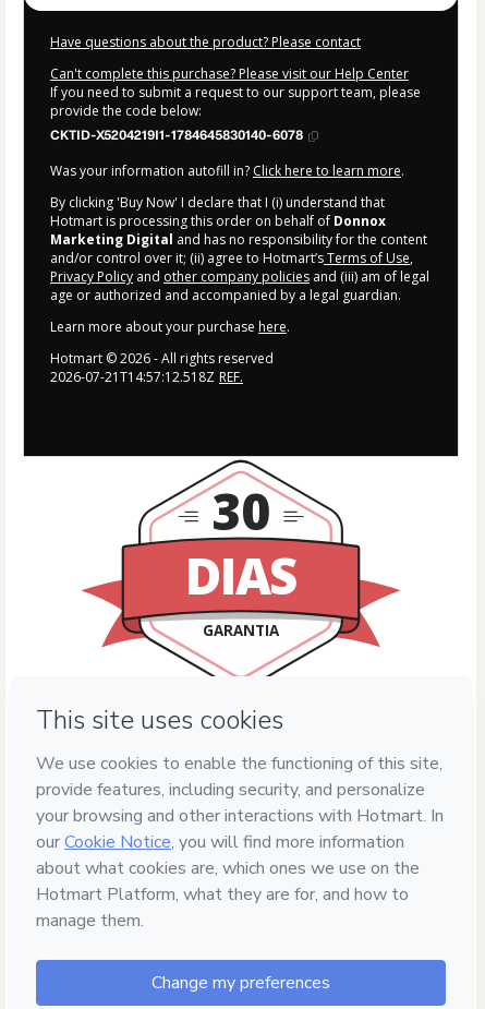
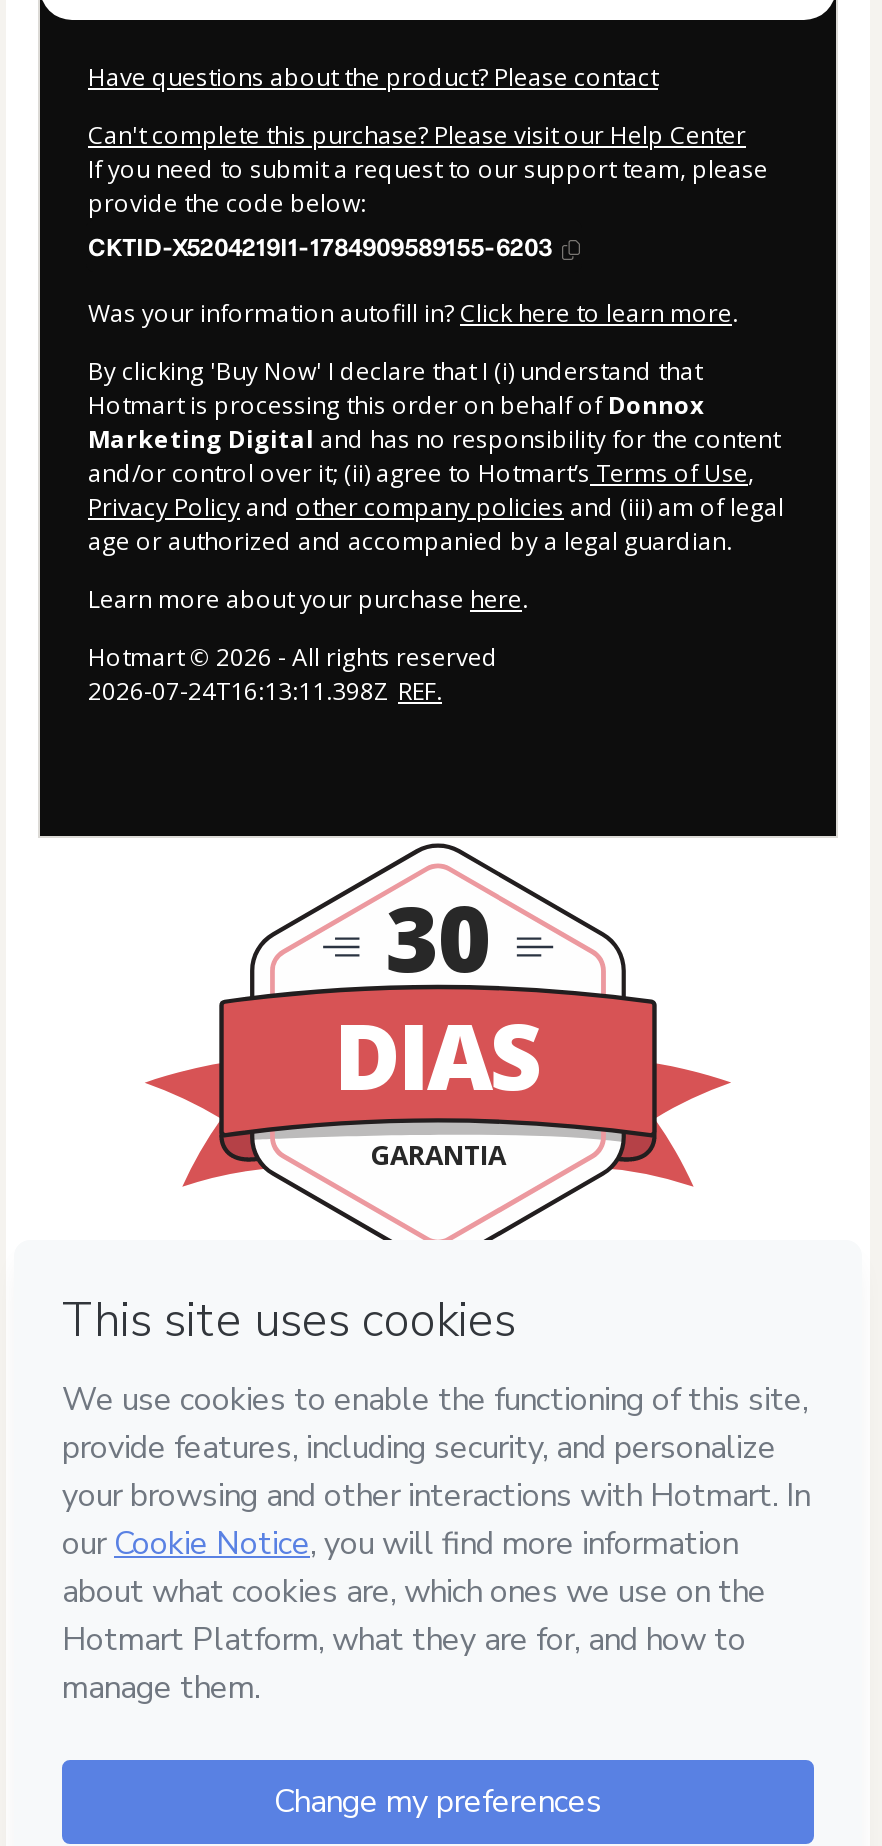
- CKTID-X5204219I1-1784645830140-6078
+ CKTID-X5204219I1-1784909589155-6203

- 2026-07-21T14:57:12.518Z REF.
+ 2026-07-24T16:13:11.398Z REF.
